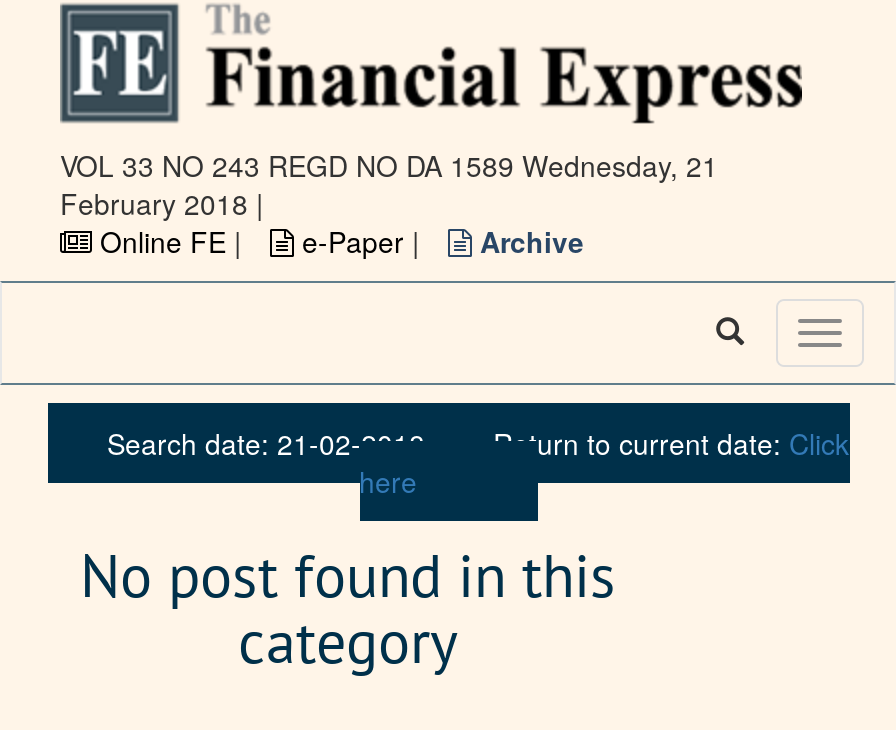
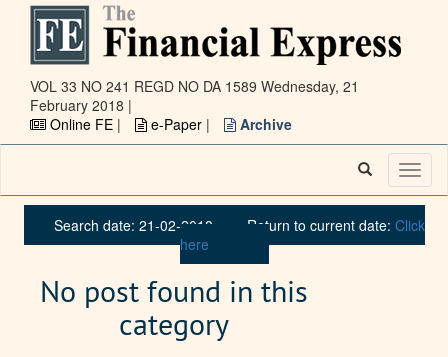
- VOL 33 NO 243 REGD NO DA 1589 Wednesday, 21
+ VOL 33 NO 241 REGD NO DA 1589 Wednesday, 21
